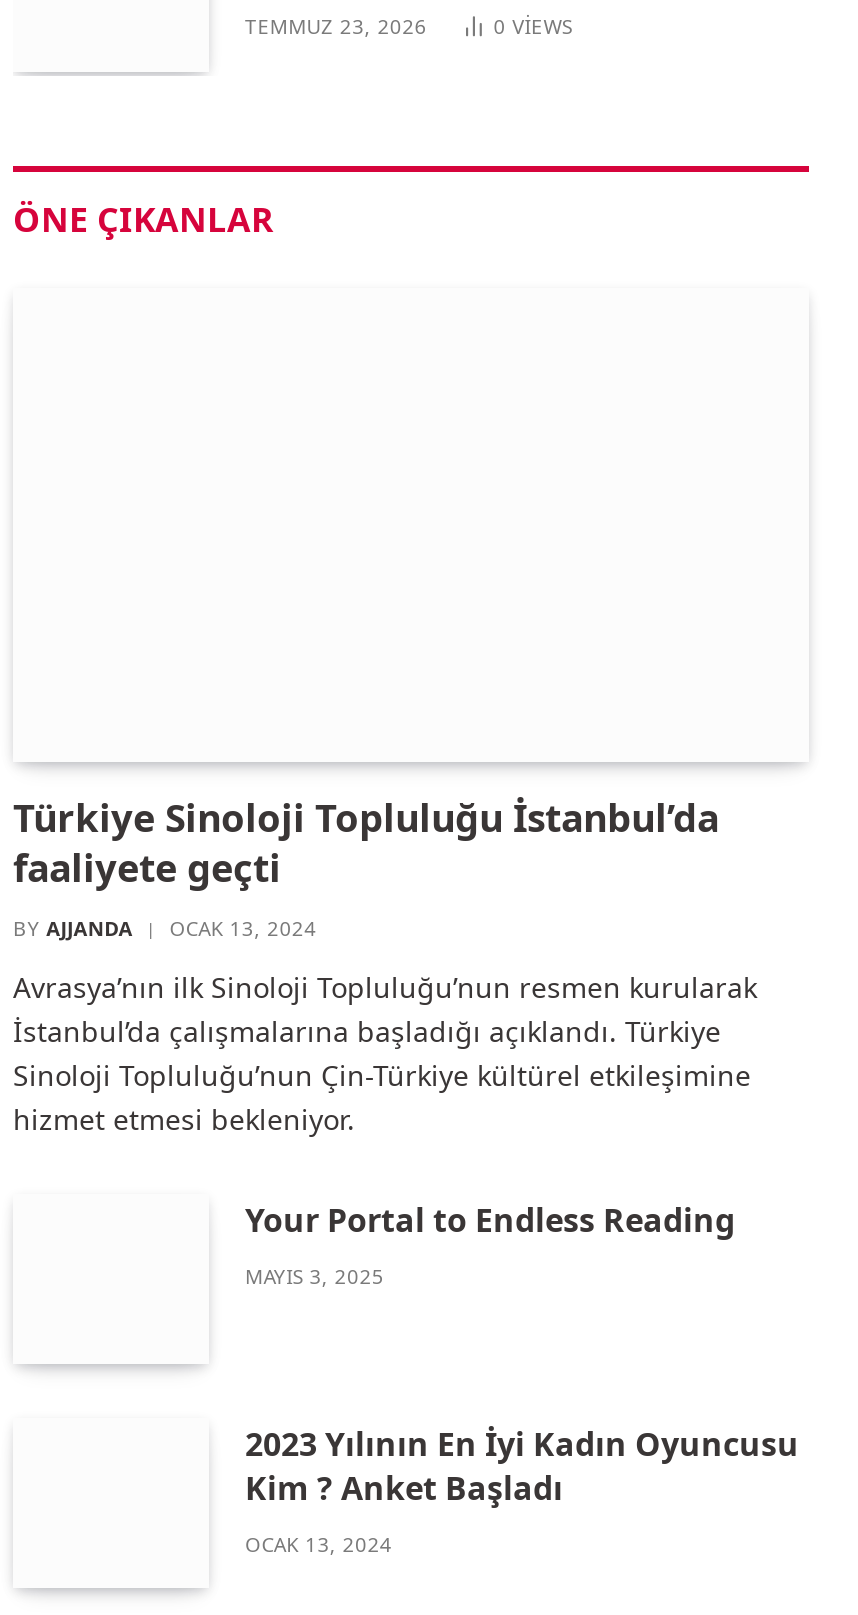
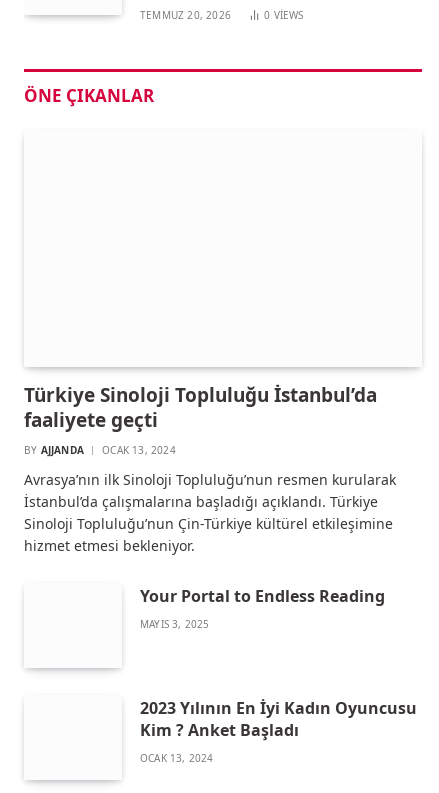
- TEMMUZ 23, 2026
+ TEMMUZ 20, 2026
